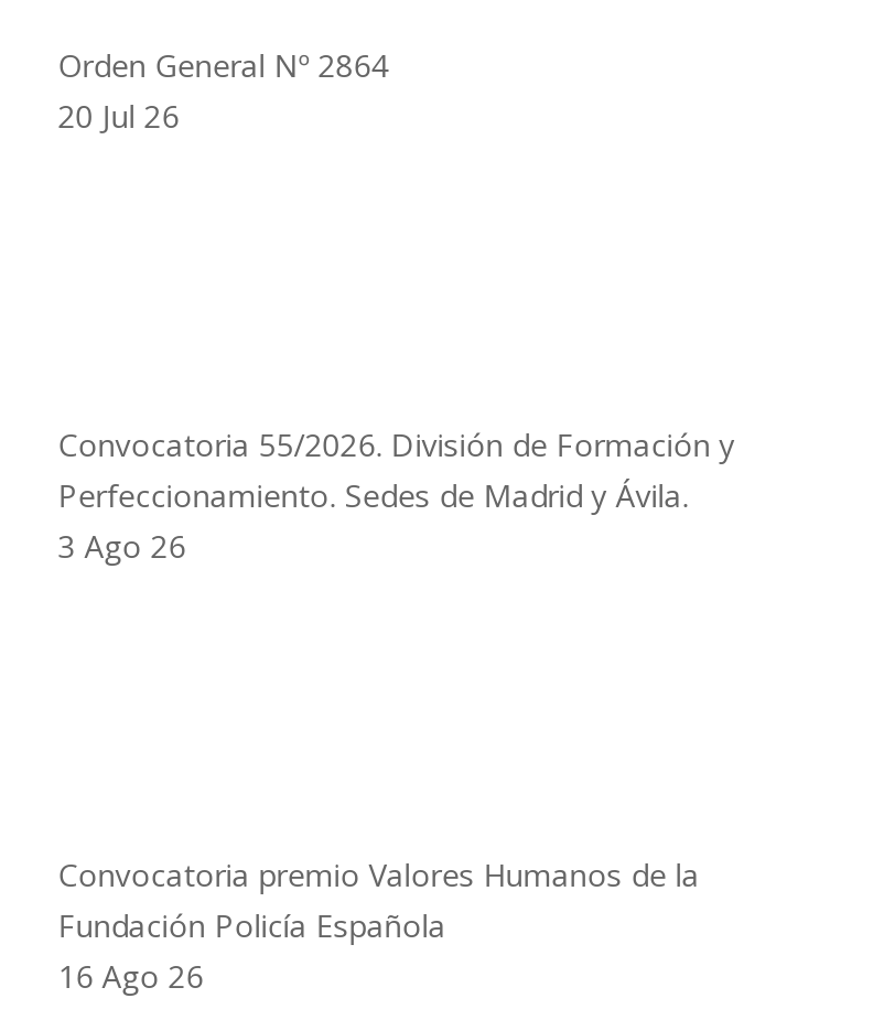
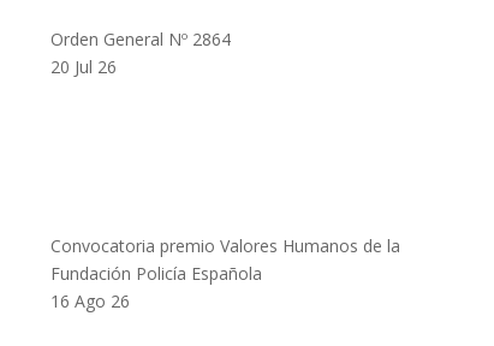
- Convocatoria 55/2026. División de Formación y
- Perfeccionamiento. Sedes de Madrid y Ávila.
- 3 Ago 26
